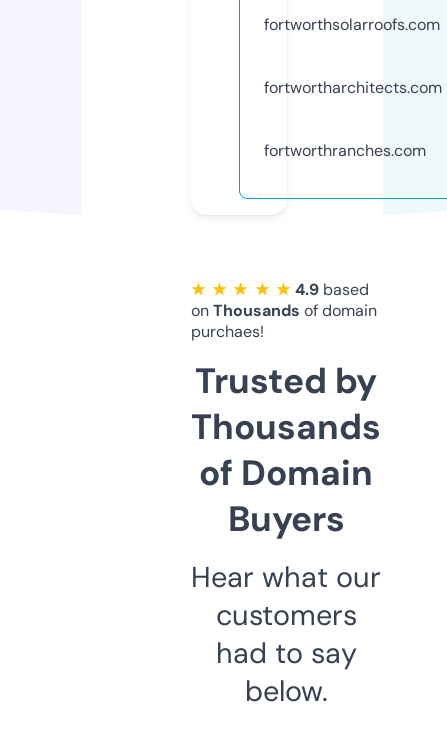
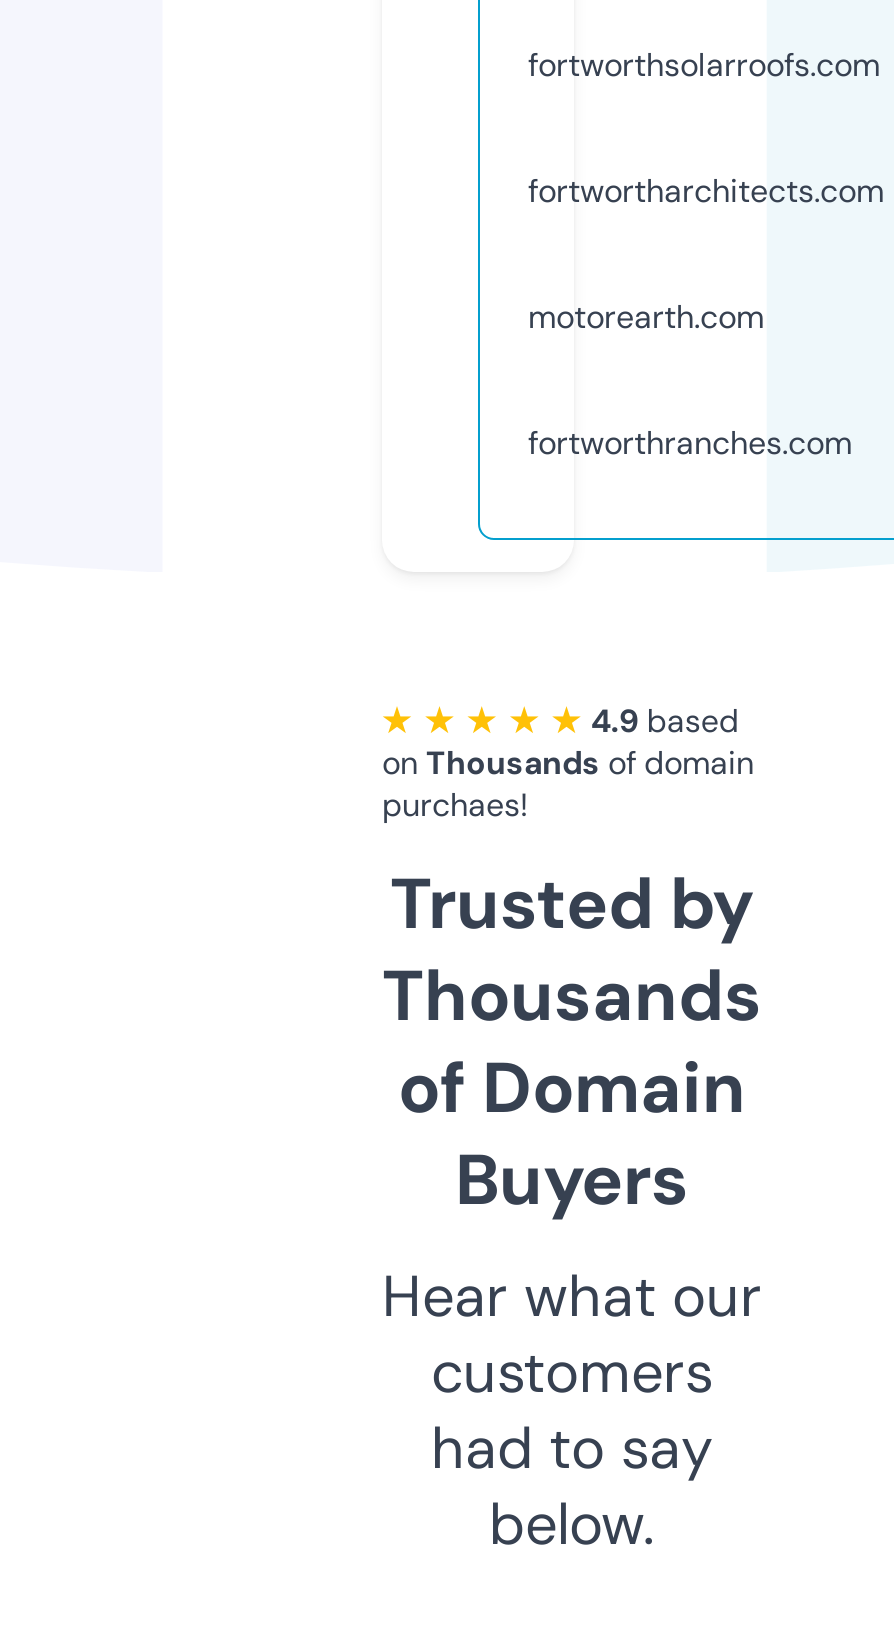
+ motorearth.com
